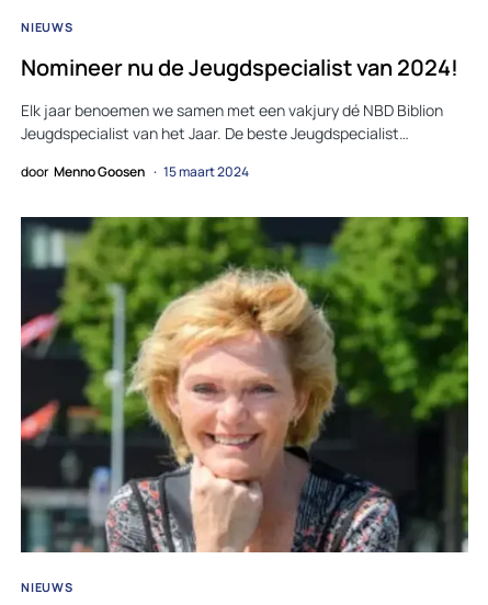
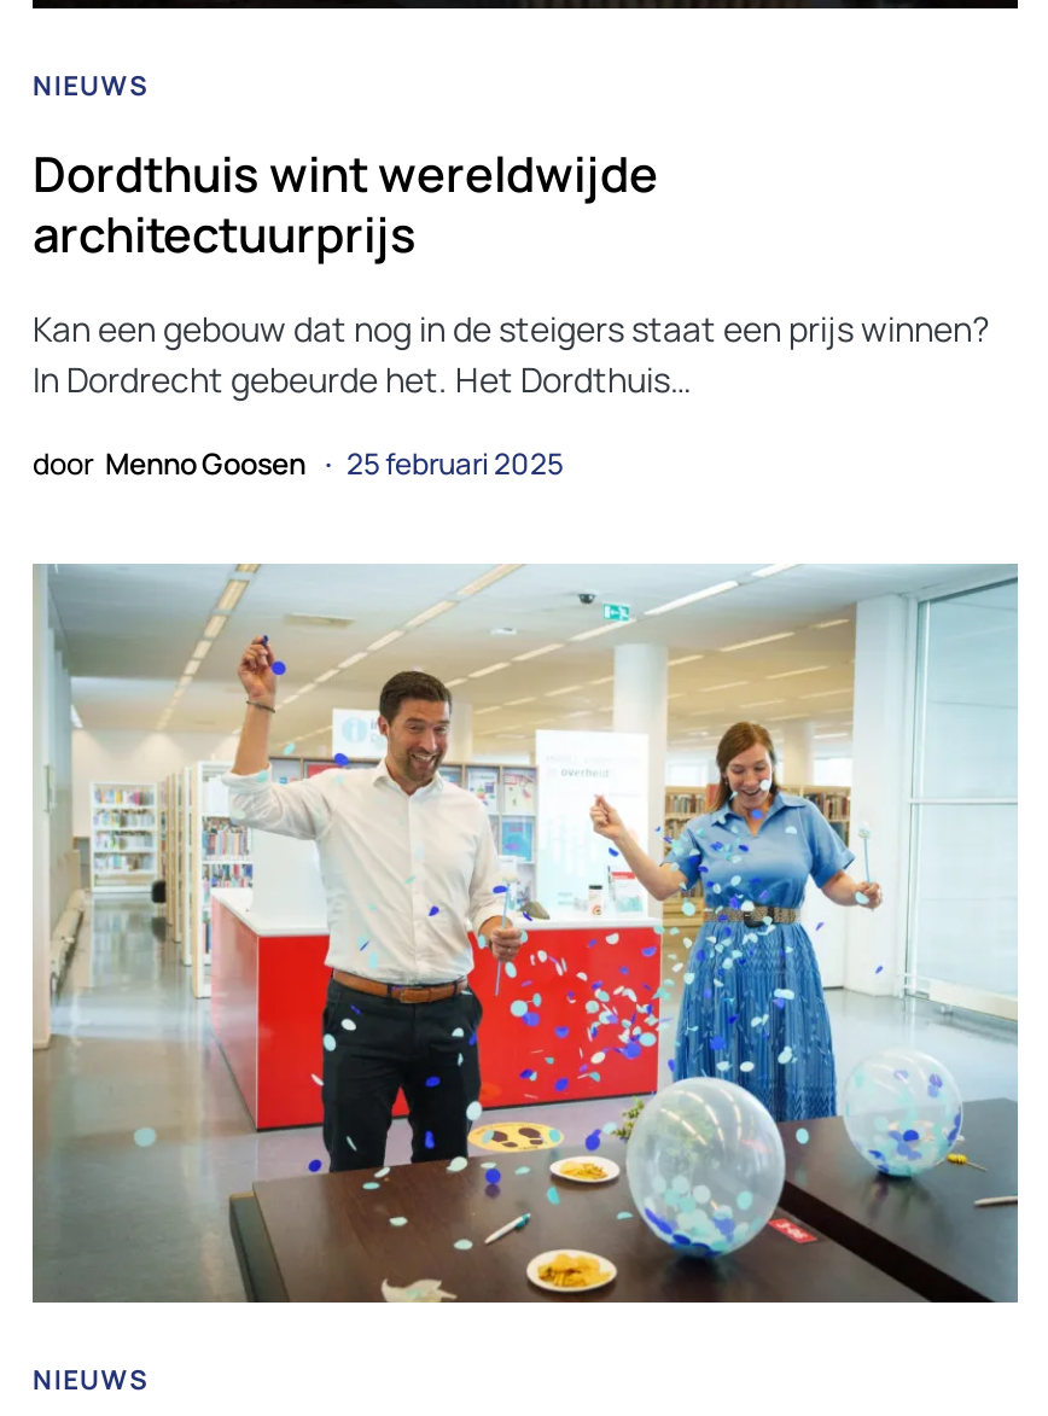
- Nomineer nu de Jeugdspecialist van 2024!
+ Dordthuis wint wereldwijde
+ architectuurprijs

- Elk jaar benoemen we samen met een vakjury dé NBD Biblion
- Jeugdspecialist van het Jaar. De beste Jeugdspecialist…
+ Kan een gebouw dat nog in de steigers staat een prijs winnen?
+ In Dordrecht gebeurde het. Het Dordthuis…

- door Menno Goosen 15 maart 2024
+ door Menno Goosen 25 februari 2025

- [image]
+ [image]
